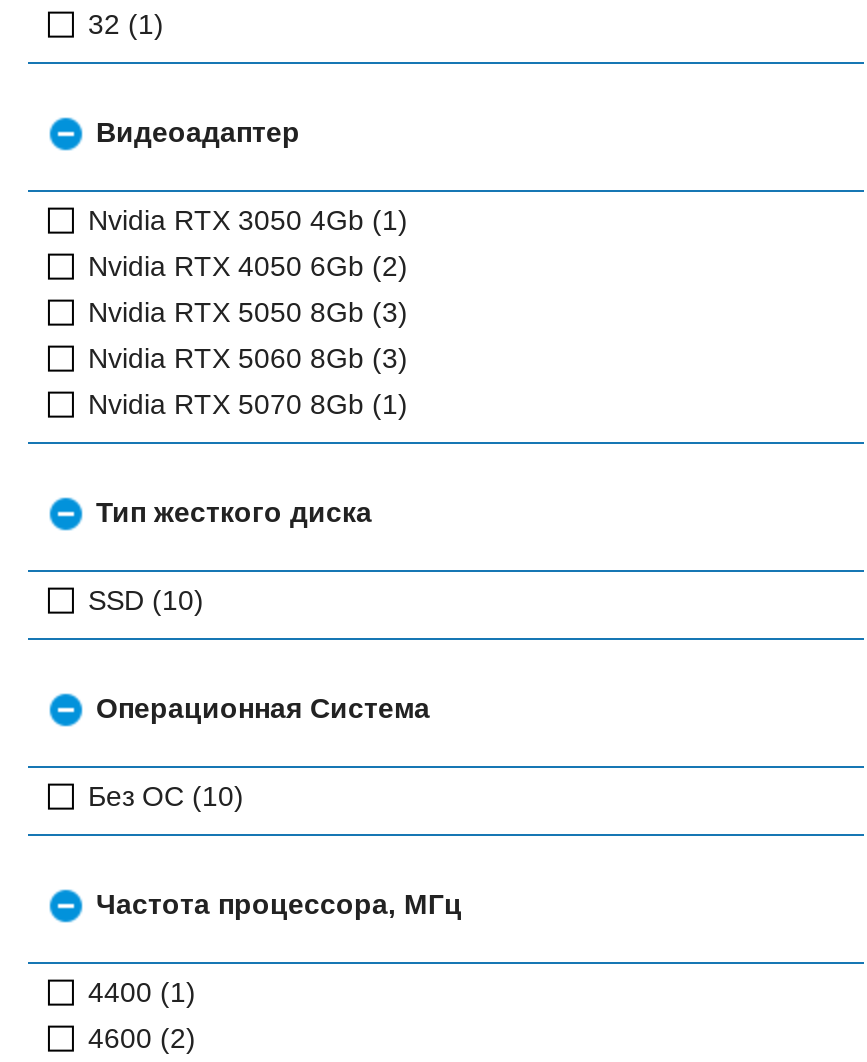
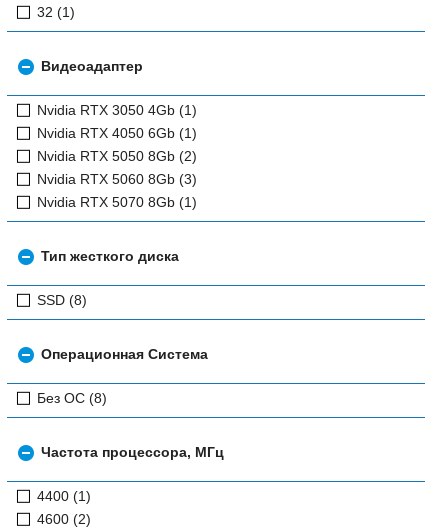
- Nvidia RTX 4050 6Gb (2)
+ Nvidia RTX 4050 6Gb (1)

- Nvidia RTX 5050 8Gb (3)
+ Nvidia RTX 5050 8Gb (2)

- SSD (10)
+ SSD (8)

- Без ОС (10)
+ Без ОС (8)
